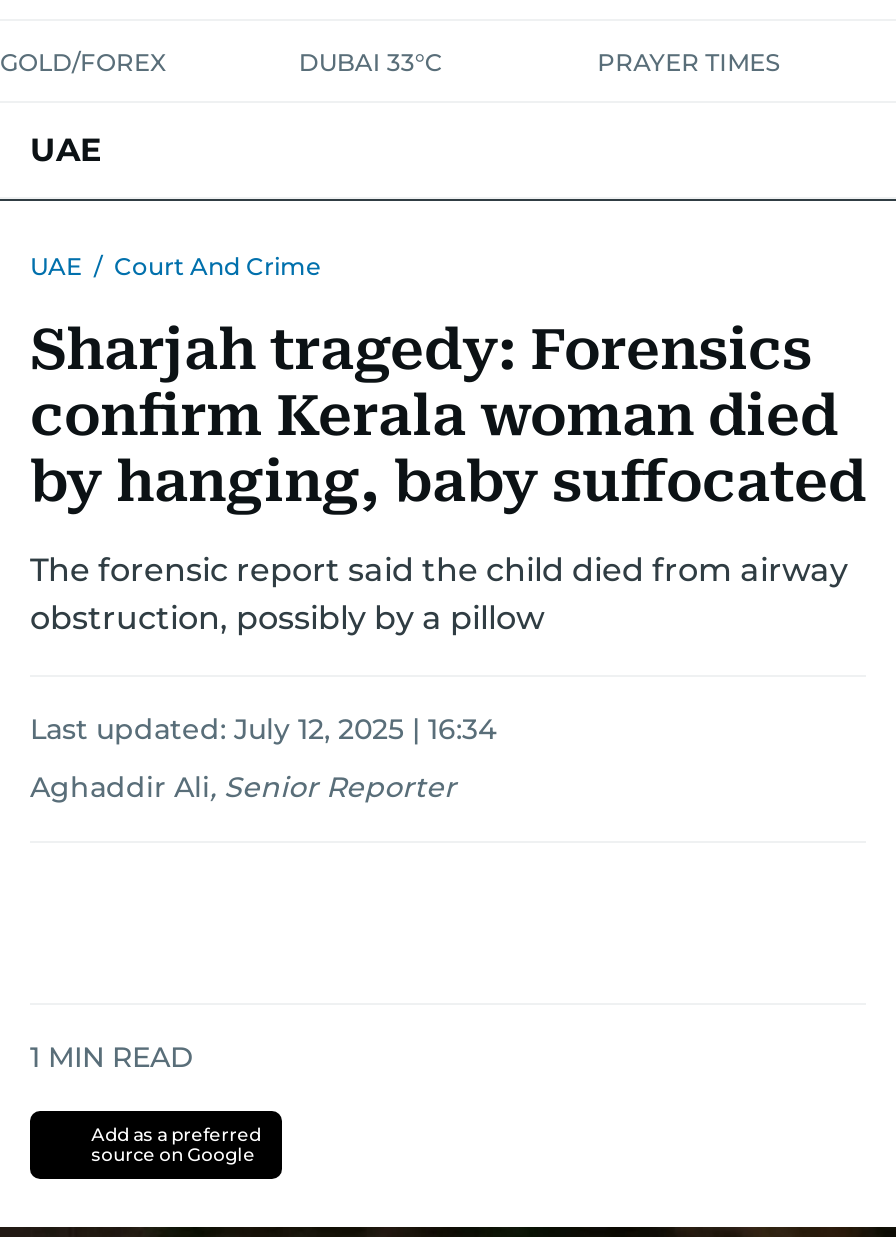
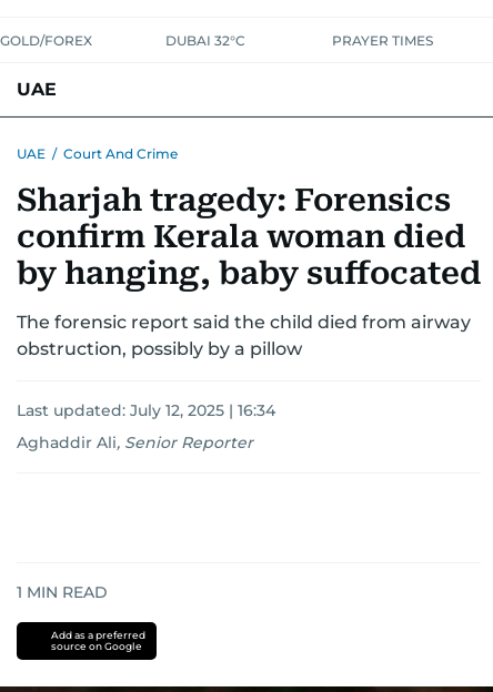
- DUBAI 33°C
+ DUBAI 32°C
